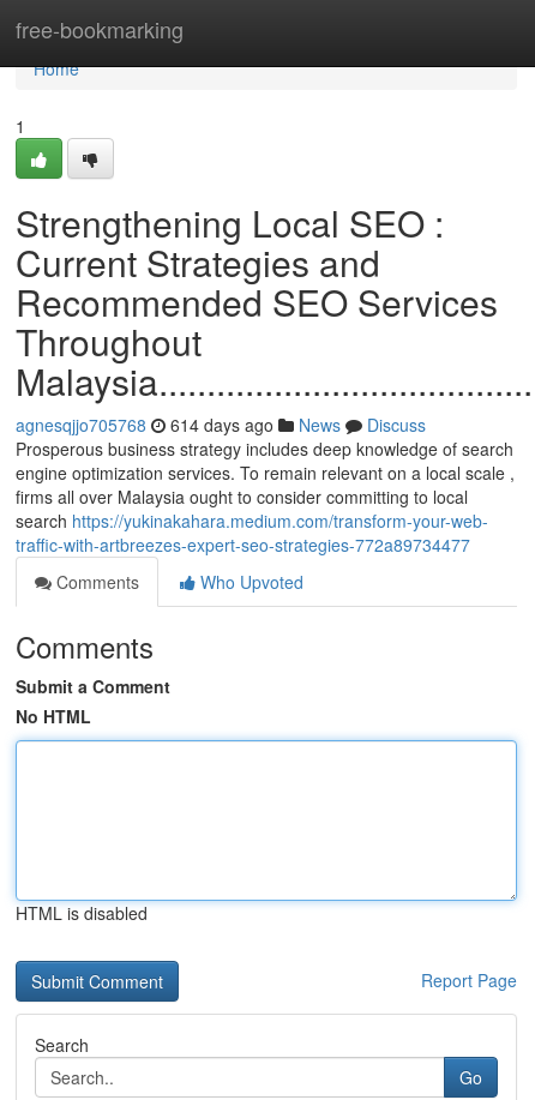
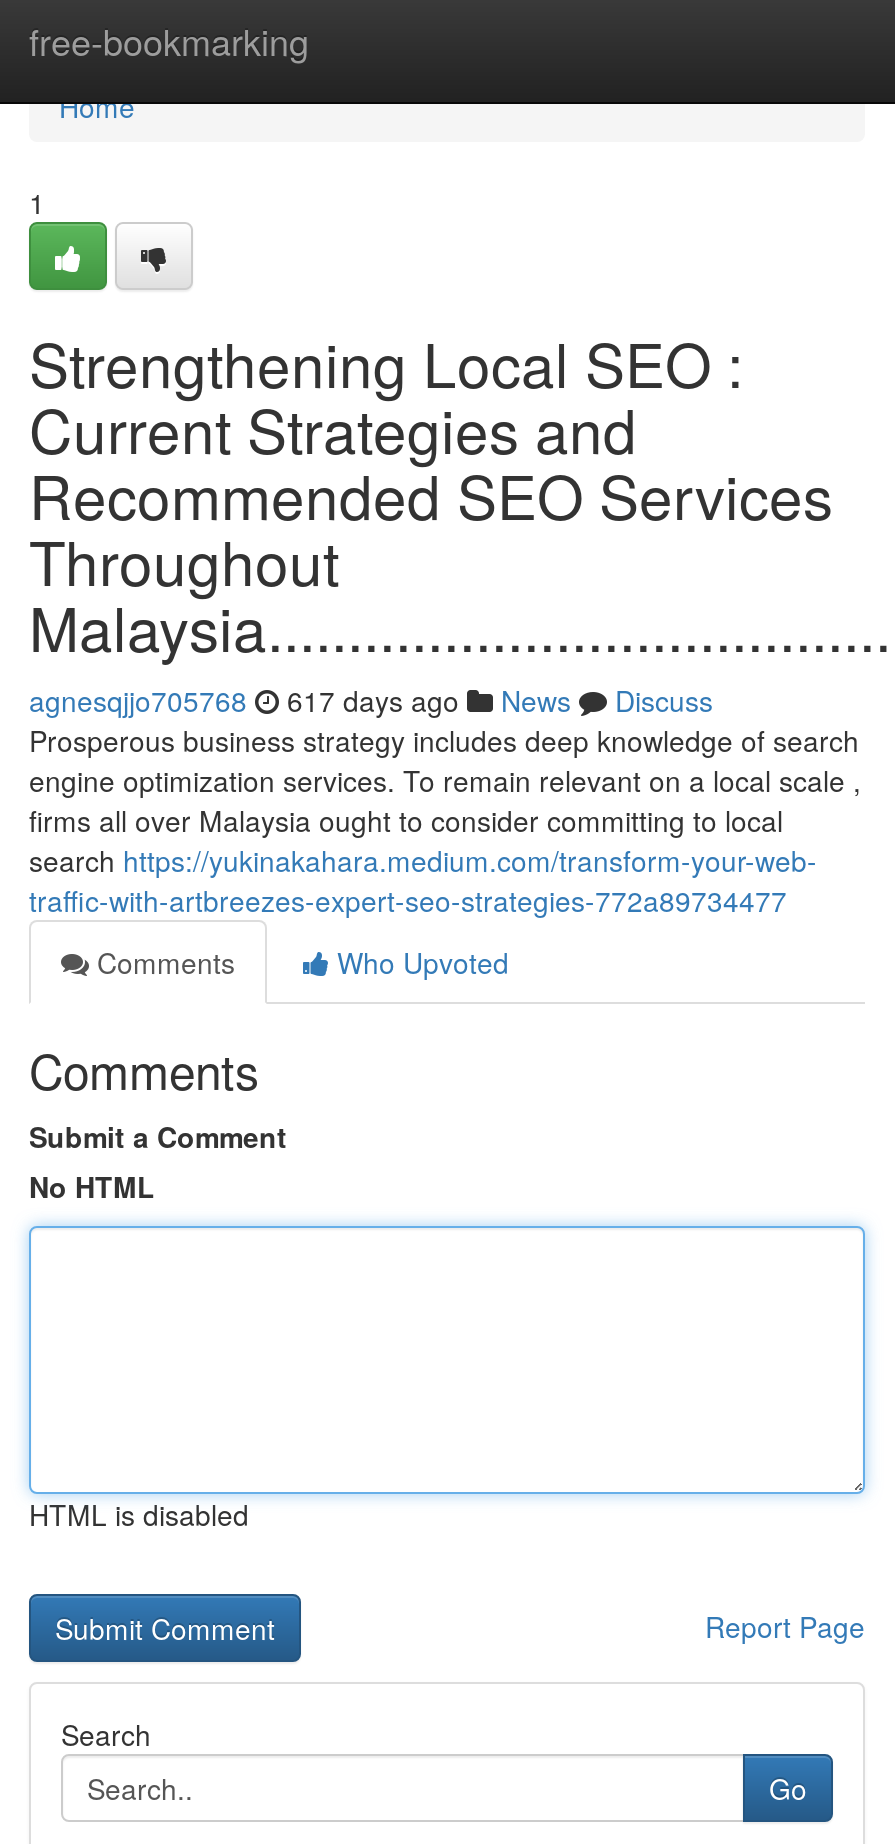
- agnesqjjo705768 614 days ago News Discuss
+ agnesqjjo705768 617 days ago News Discuss
